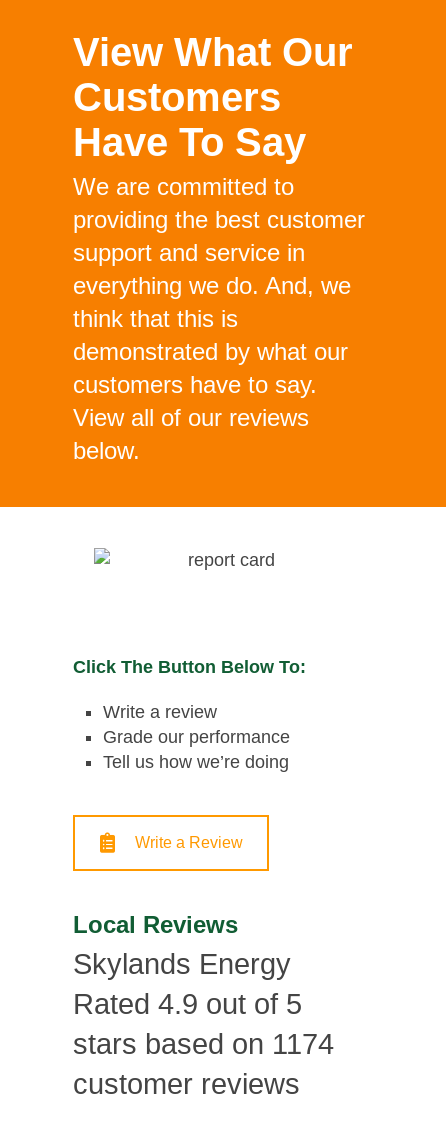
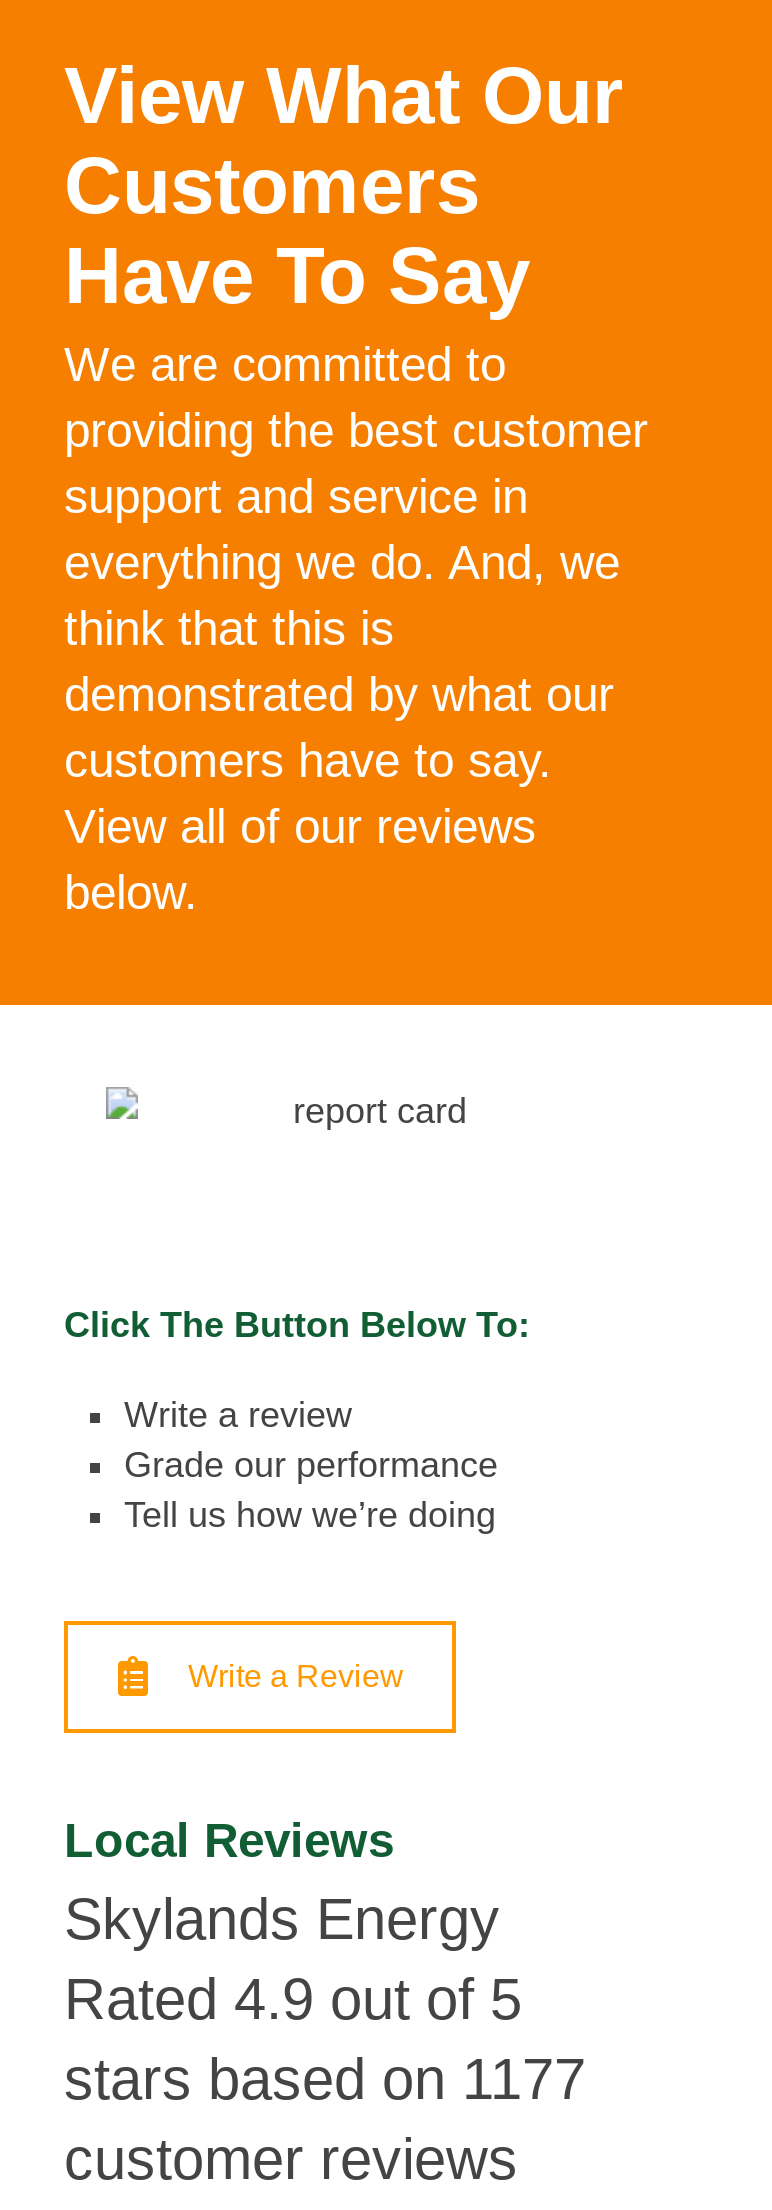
- stars based on 1174
+ stars based on 1177
